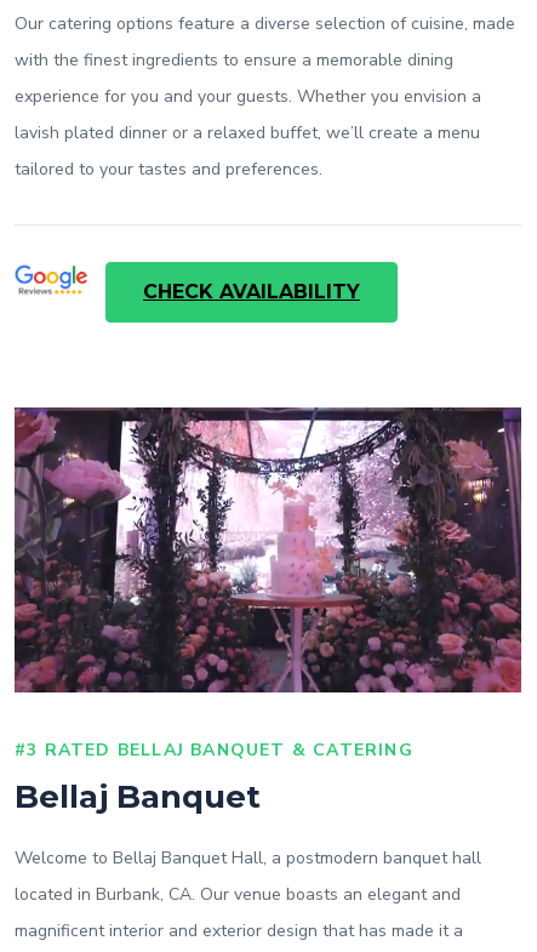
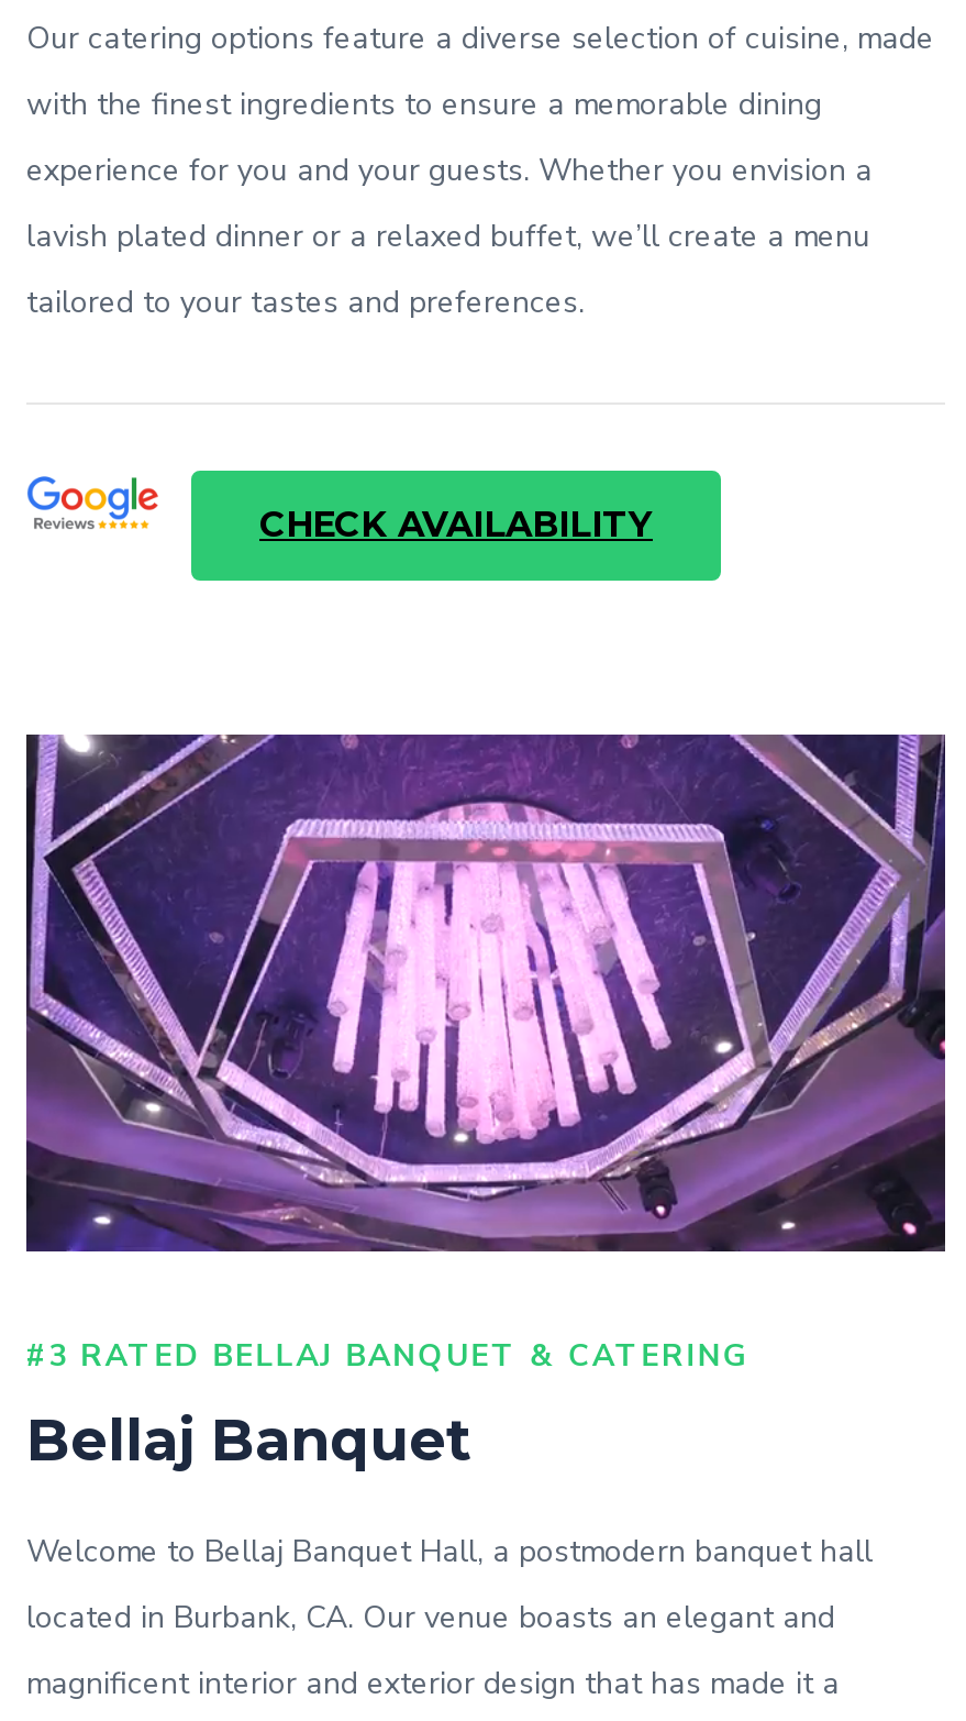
- [image]
+ [image]
